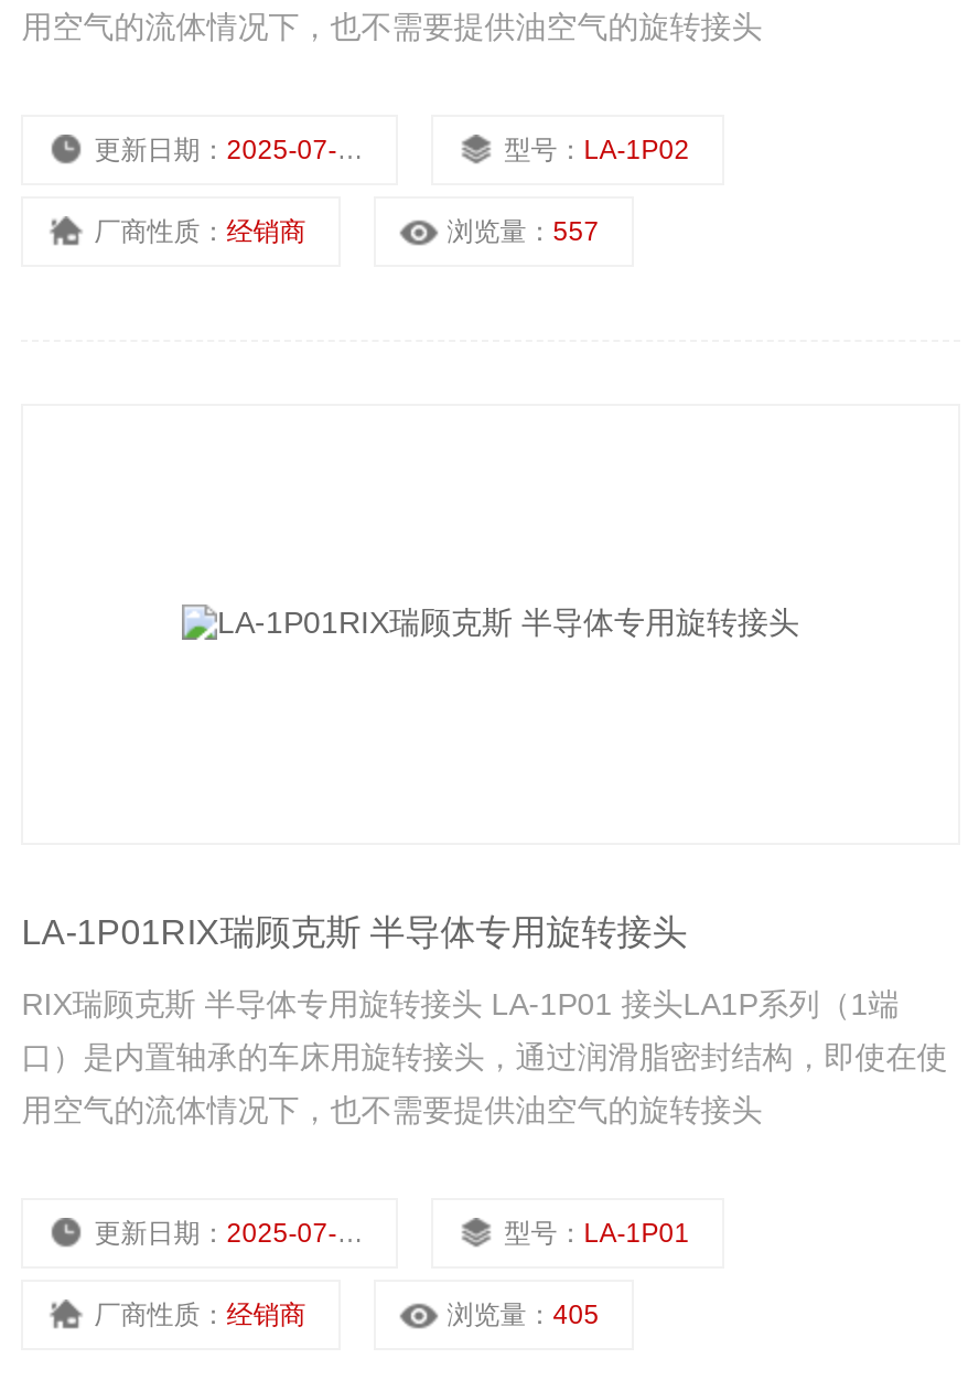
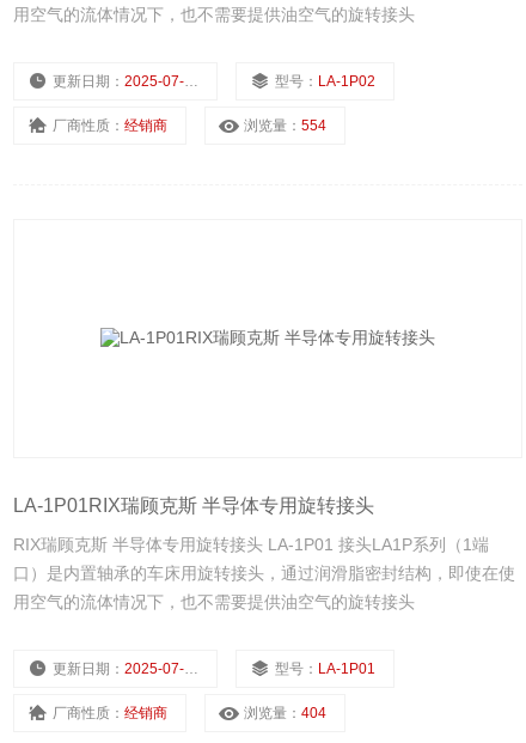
- 浏览量：557
+ 浏览量：554

- 浏览量：405
+ 浏览量：404
